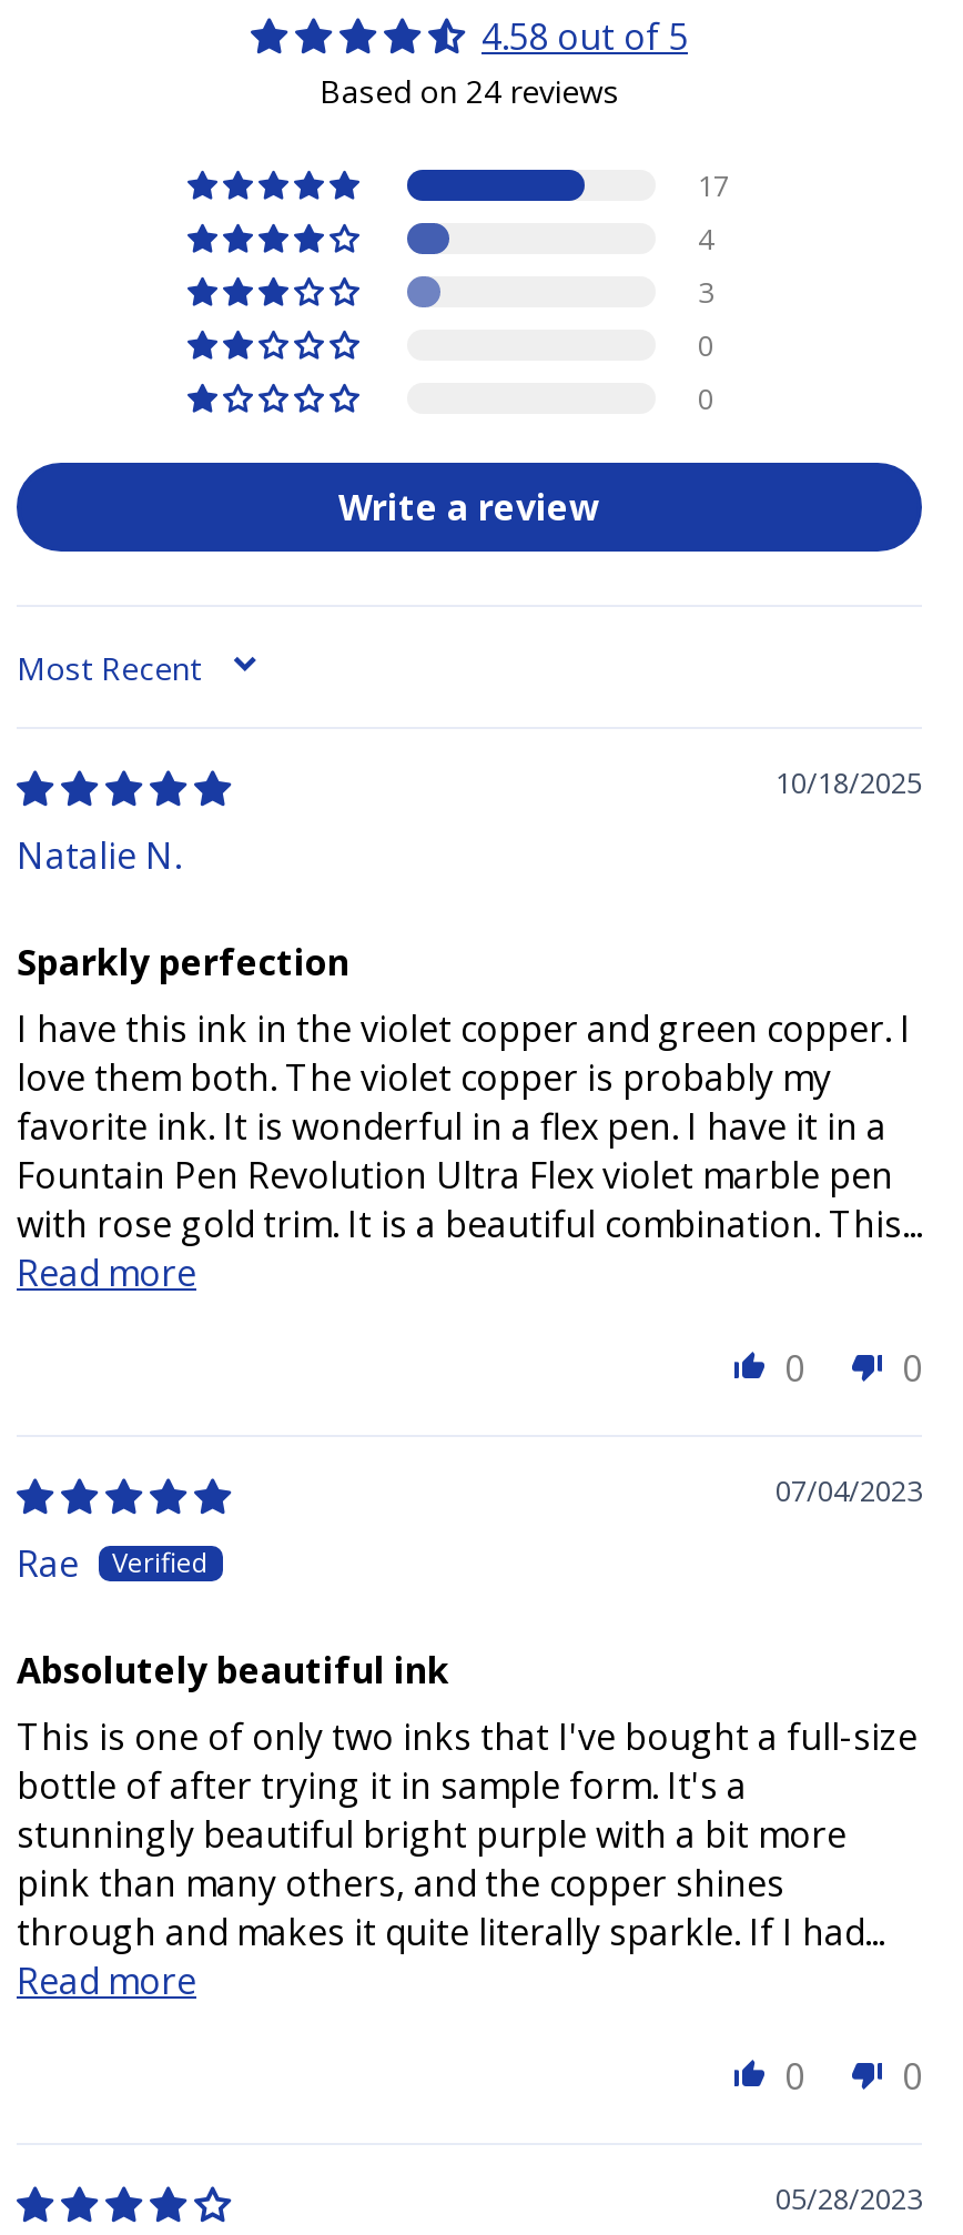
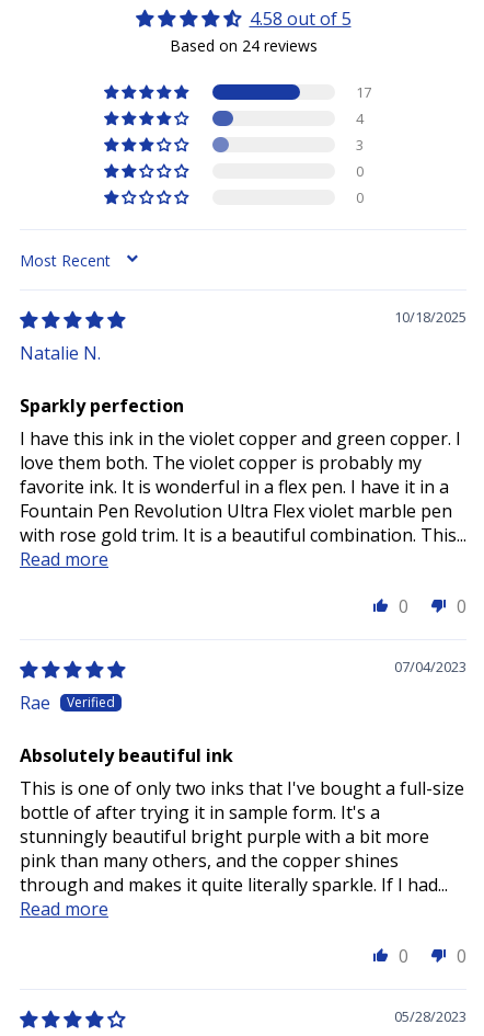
- Write a review
